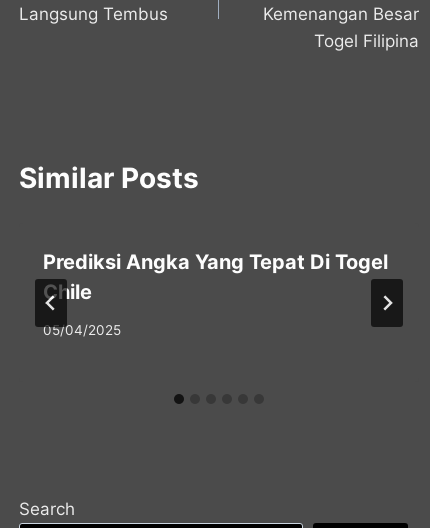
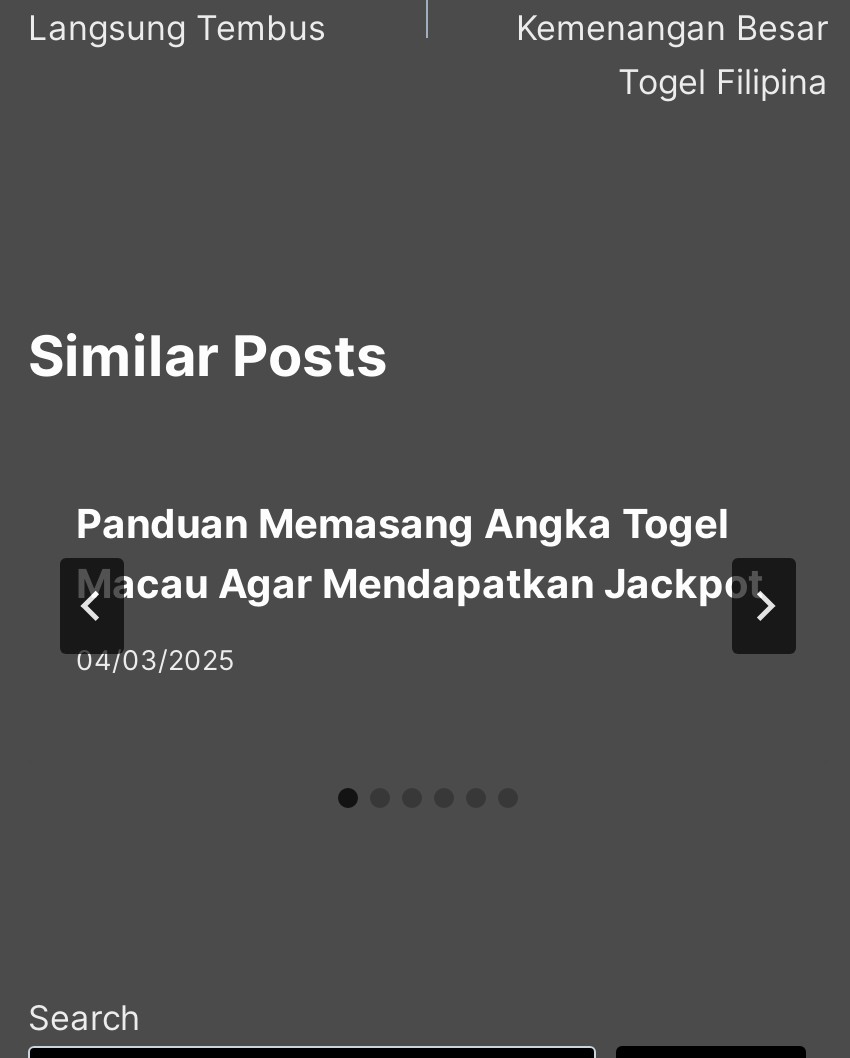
- Prediksi Angka Yang Tepat Di Togel
- Chile
+ Panduan Memasang Angka Togel
+ Macau Agar Mendapatkan Jackpot

- 05/04/2025
+ 04/03/2025
